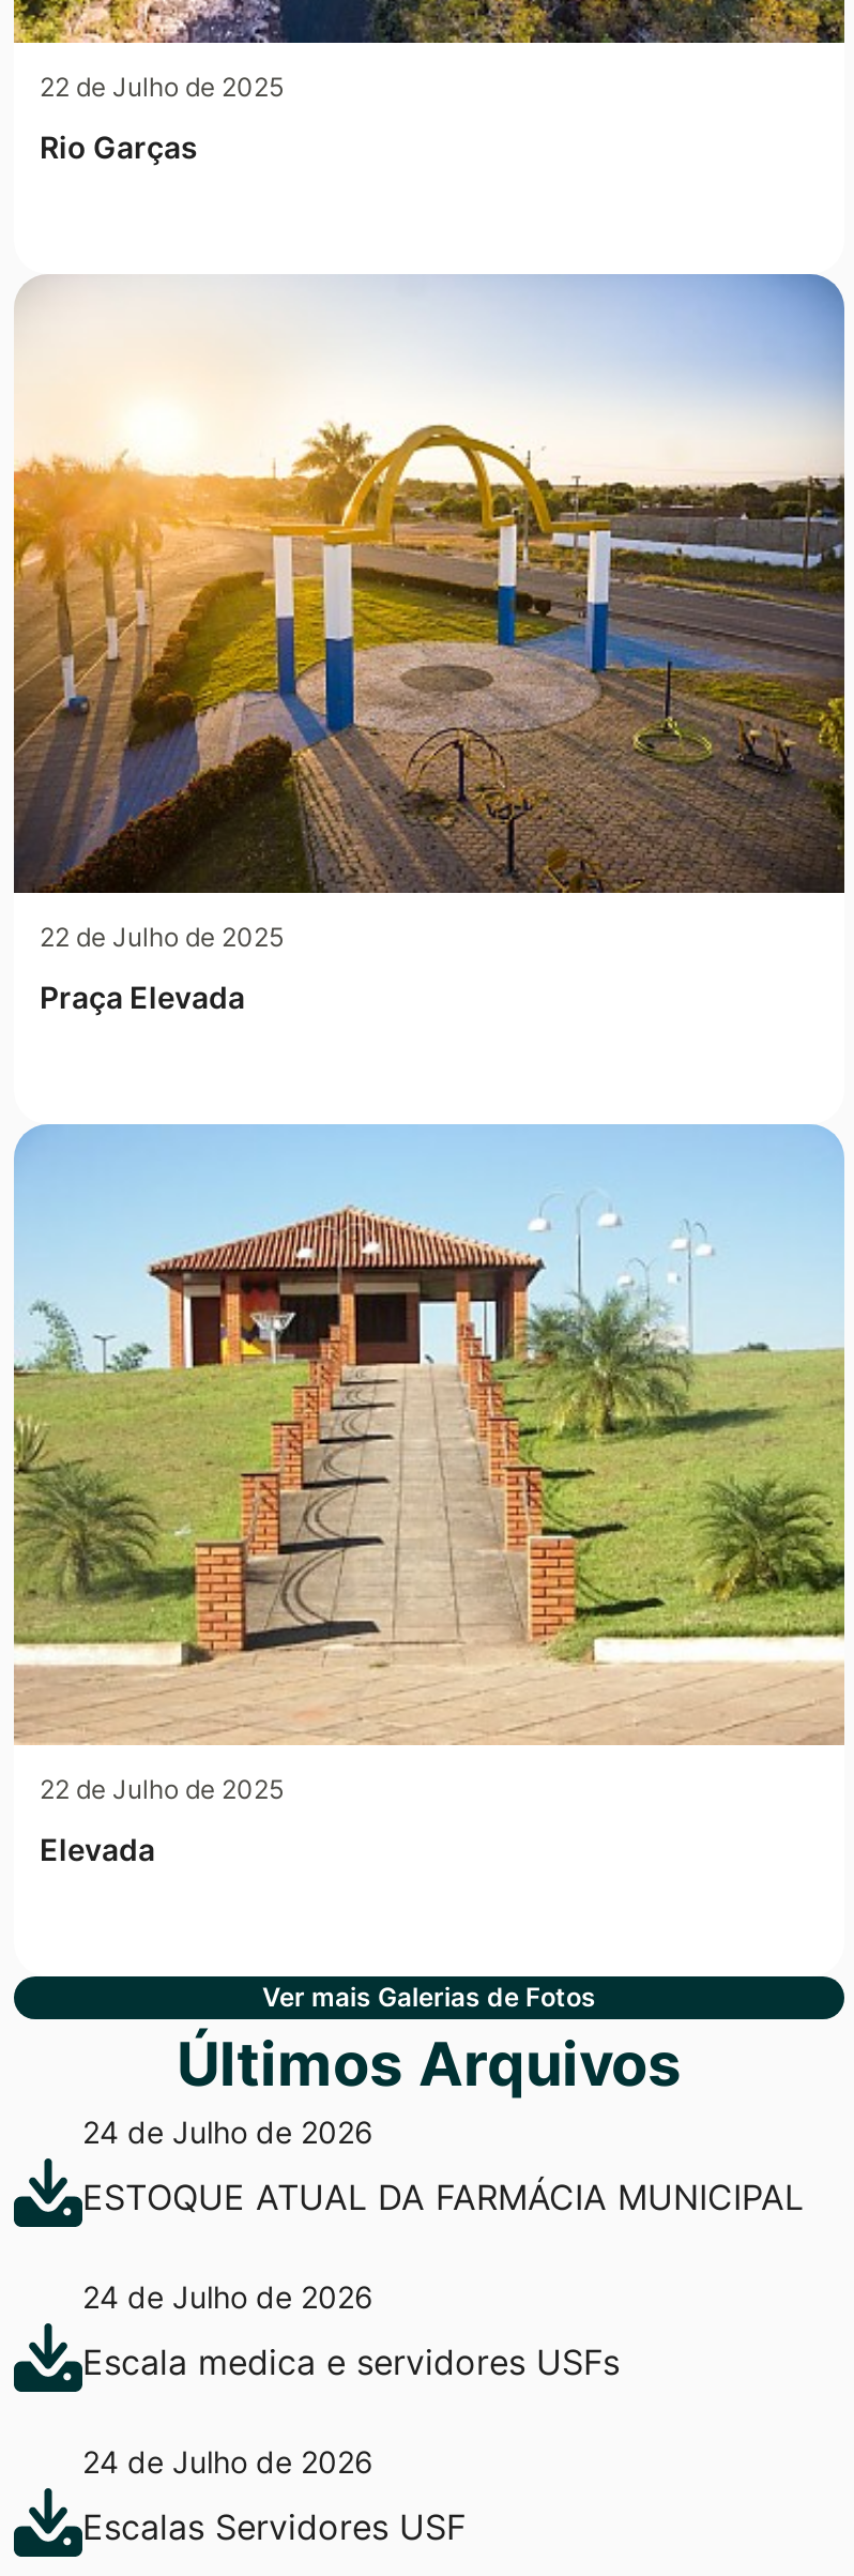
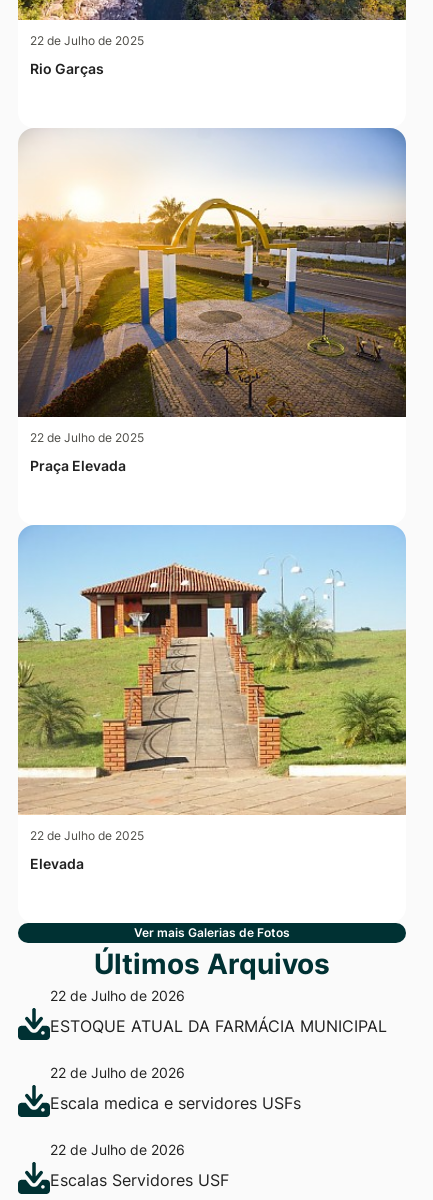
- 24 de Julho de 2026
+ 22 de Julho de 2026

- 24 de Julho de 2026
+ 22 de Julho de 2026

- 24 de Julho de 2026
+ 22 de Julho de 2026
